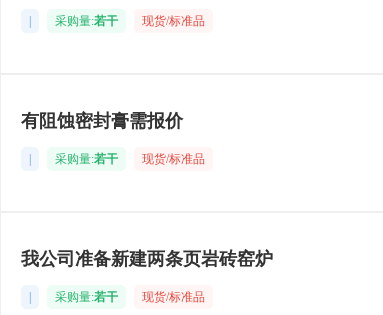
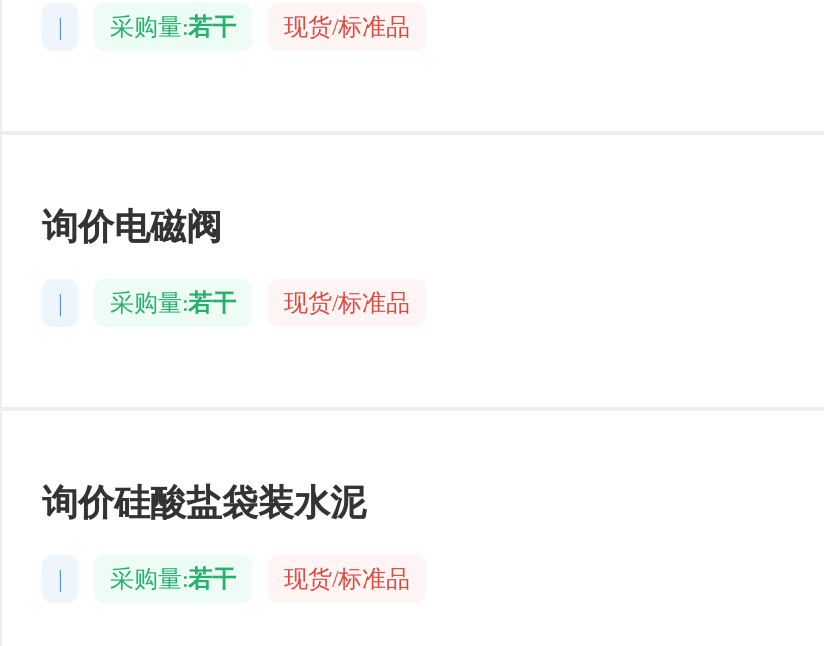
- 有阻蚀密封膏需报价
+ 询价电磁阀

- 我公司准备新建两条页岩砖窑炉
+ 询价硅酸盐袋装水泥
